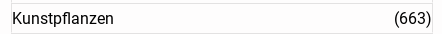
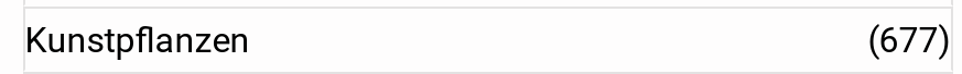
- (663)
+ (677)
